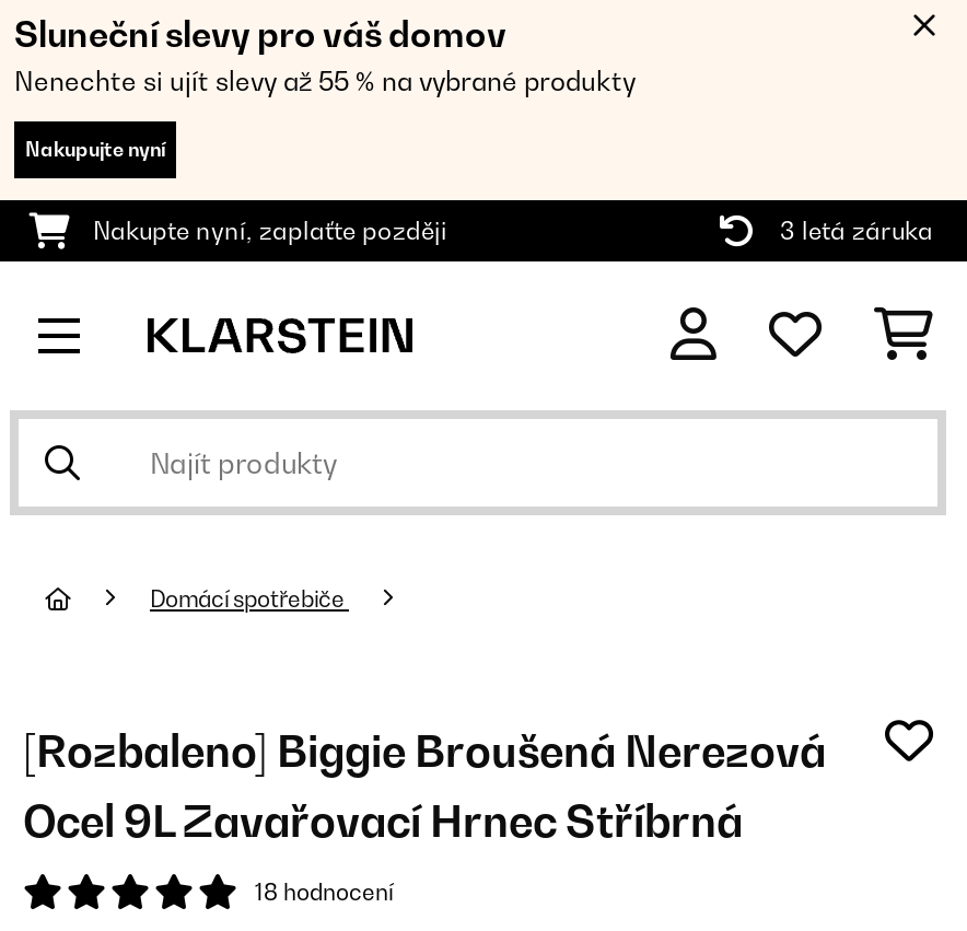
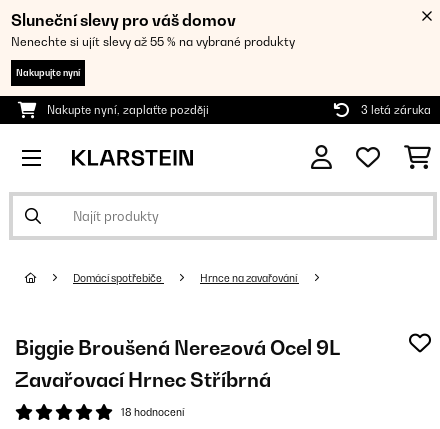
- [Rozbaleno] Biggie Broušená Nerezová
- Ocel 9L Zavařovací Hrnec Stříbrná
+ Hrnce na zavařování
+ Biggie Broušená Nerezová Ocel 9L
+ Zavařovací Hrnec Stříbrná
